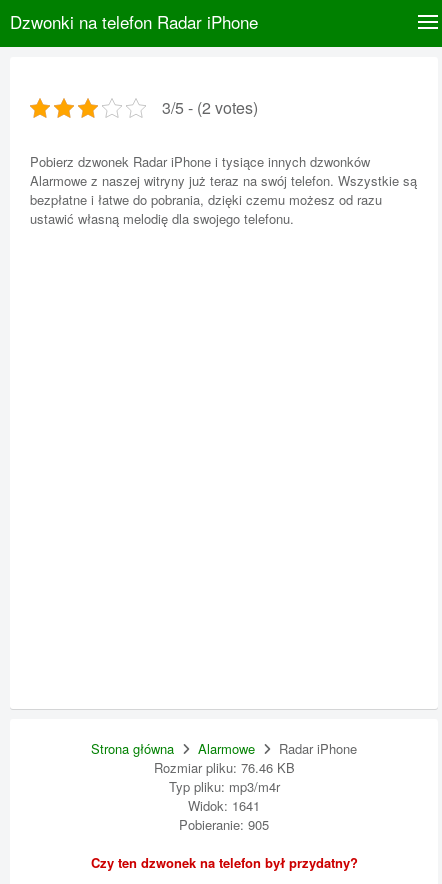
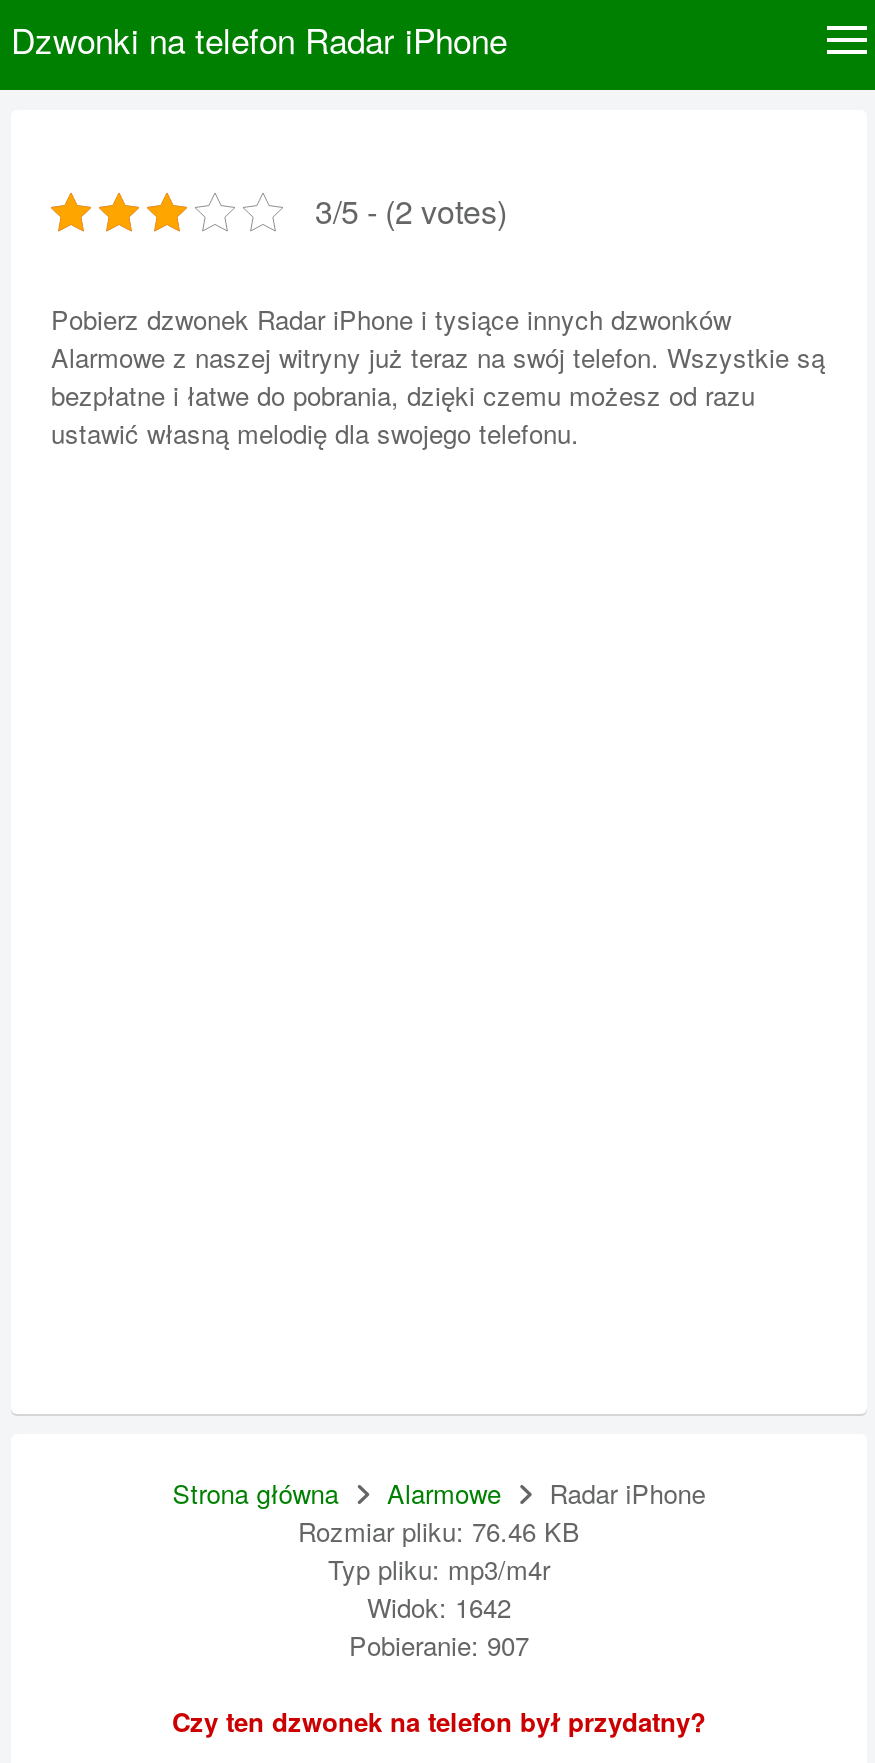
- Widok: 1641
+ Widok: 1642

- Pobieranie: 905
+ Pobieranie: 907
